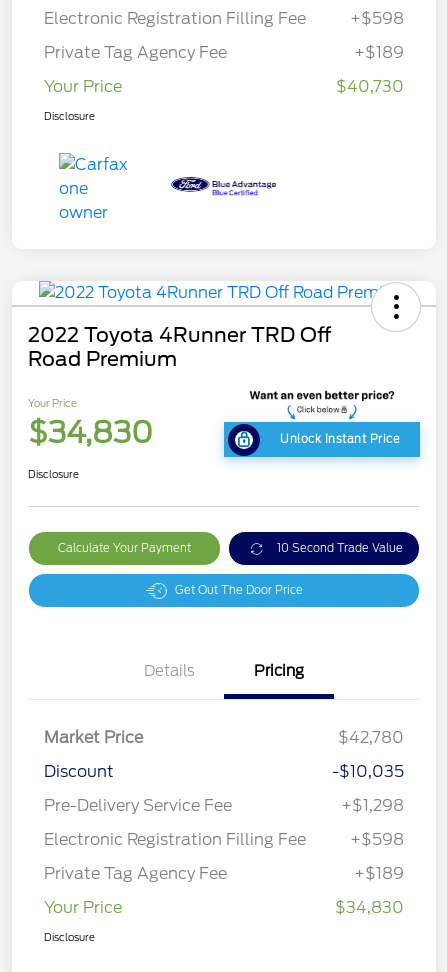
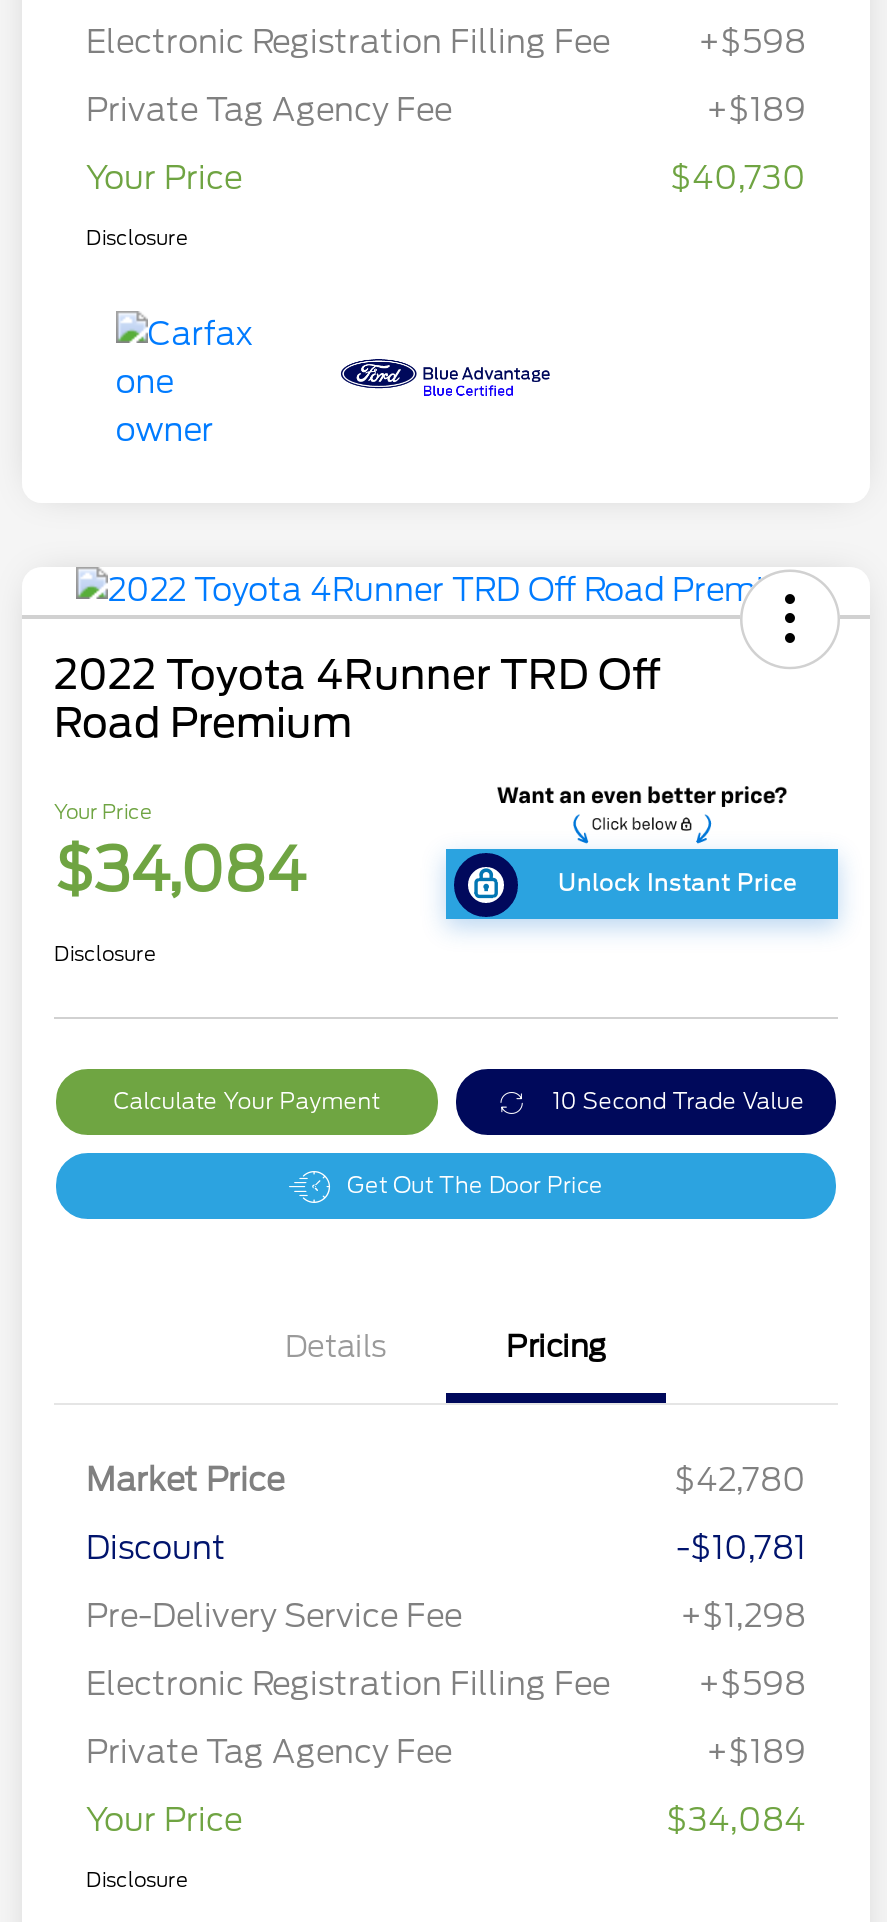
- $34,830
+ $34,084

- -$10,035
+ -$10,781

- $34,830
+ $34,084
